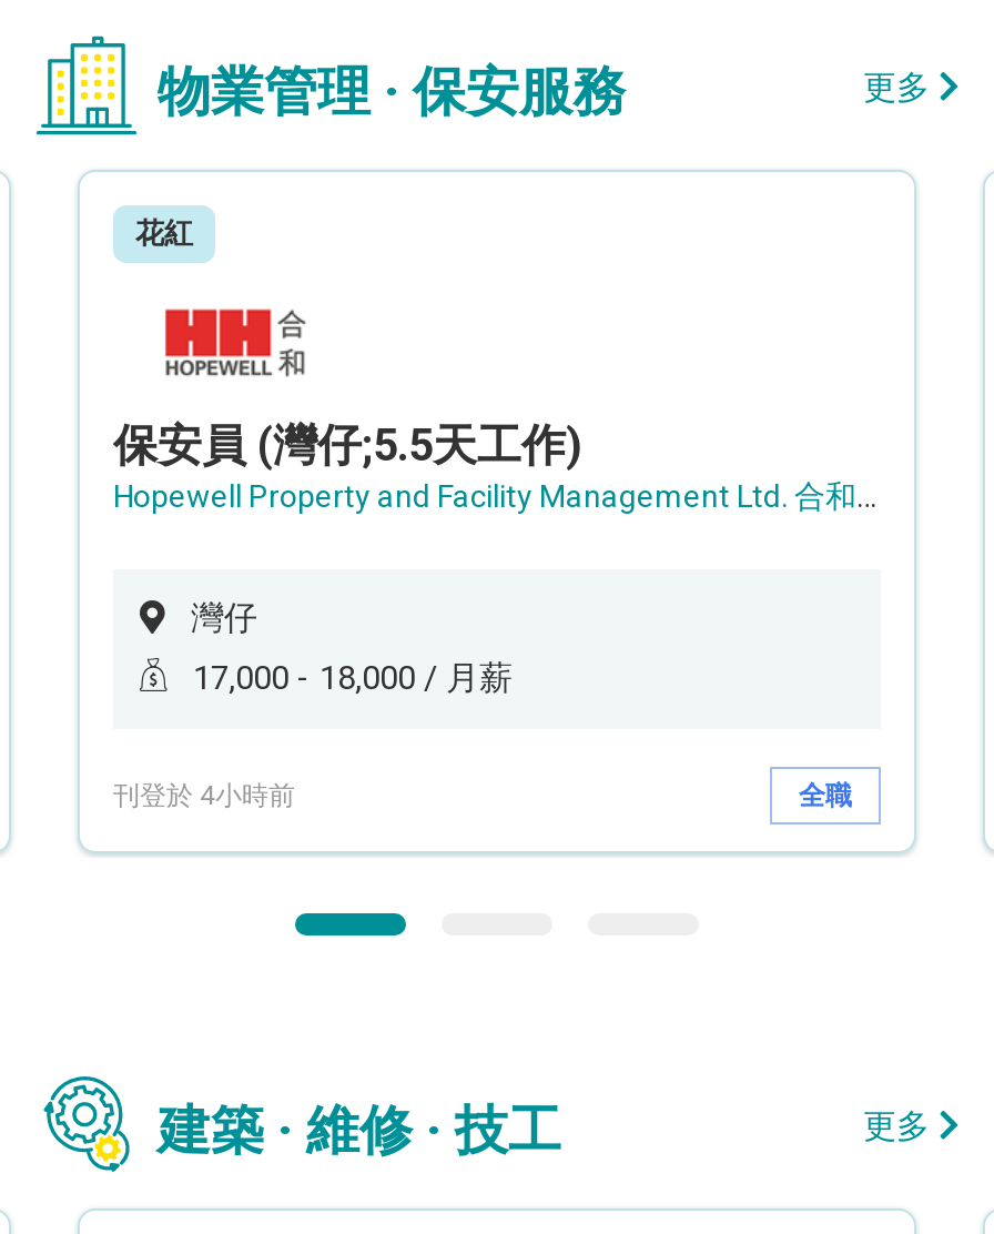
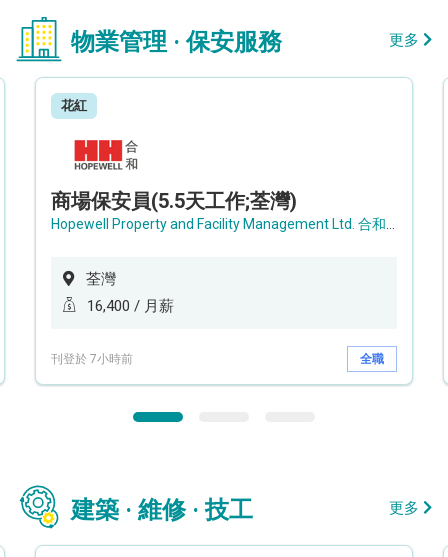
- 保安員 (灣仔;5.5天工作)
+ 商場保安員(5.5天工作;荃灣)

- 灣仔
+ 荃灣

- 17,000 - 18,000 / 月薪
+ 16,400 / 月薪

- 刊登於 4小時前
+ 刊登於 7小時前
